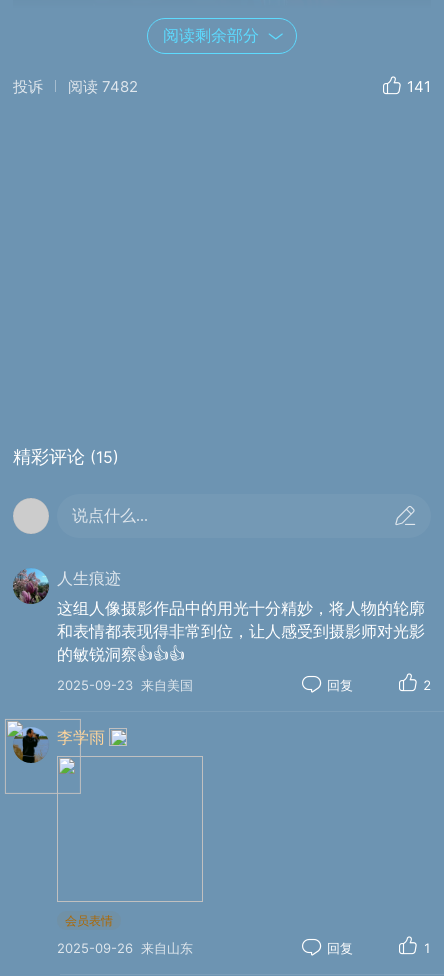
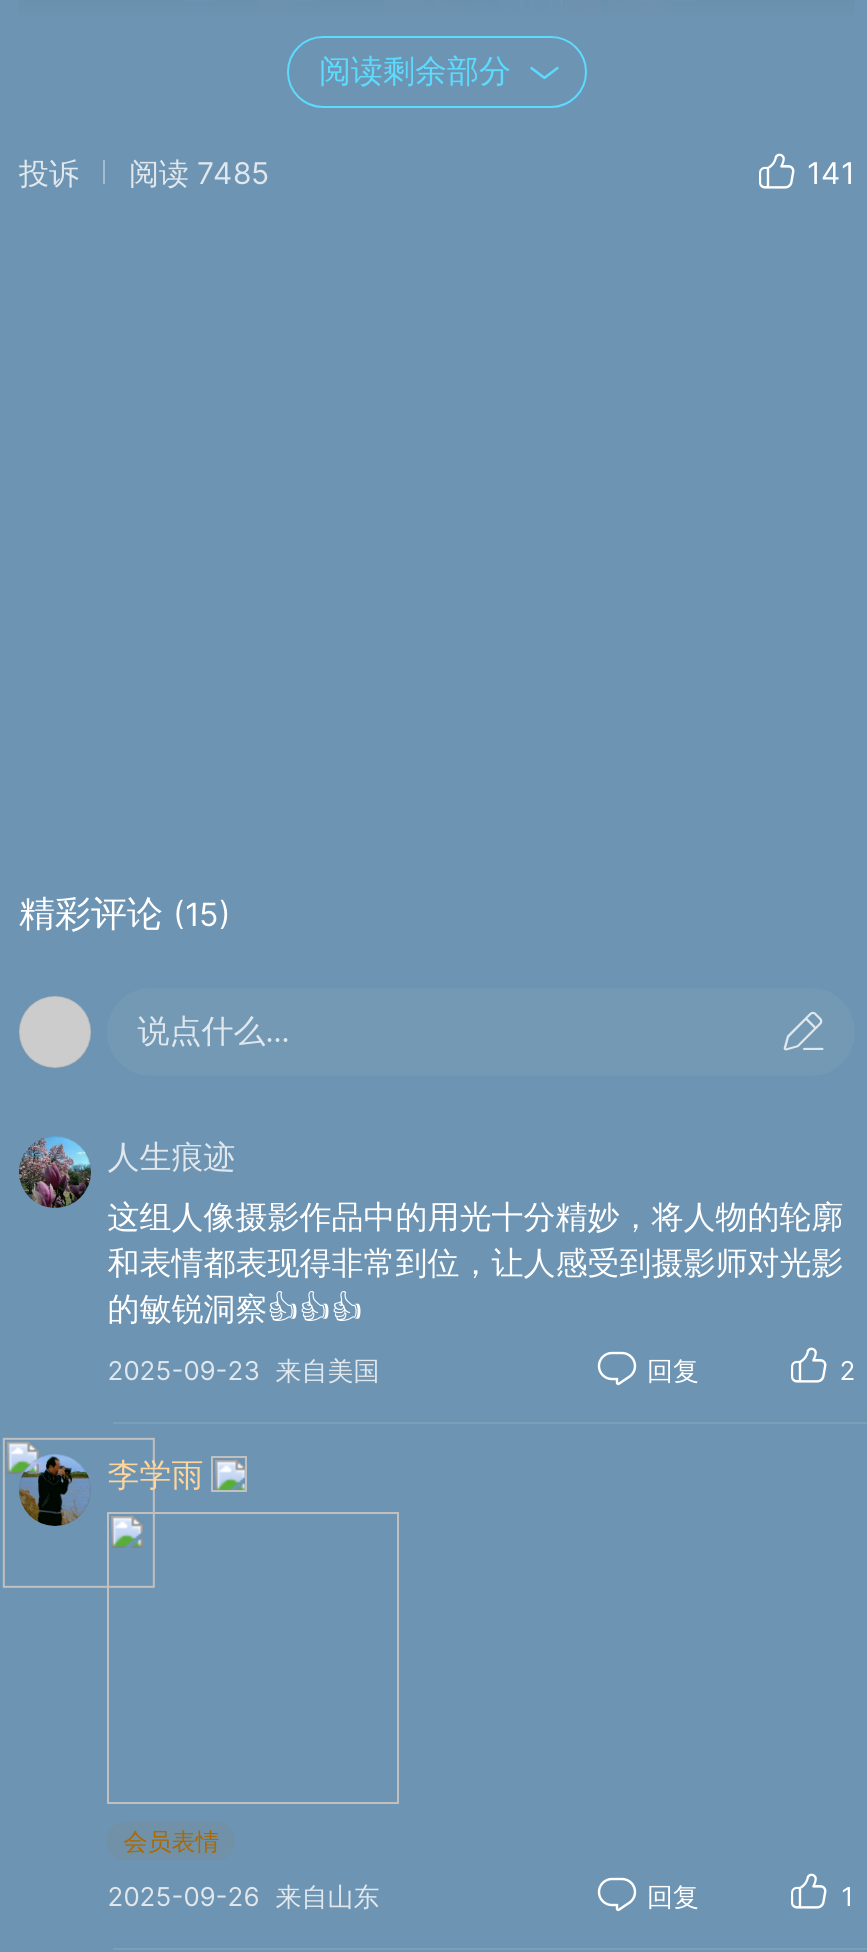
- 投诉 阅读 7482
+ 投诉 阅读 7485
